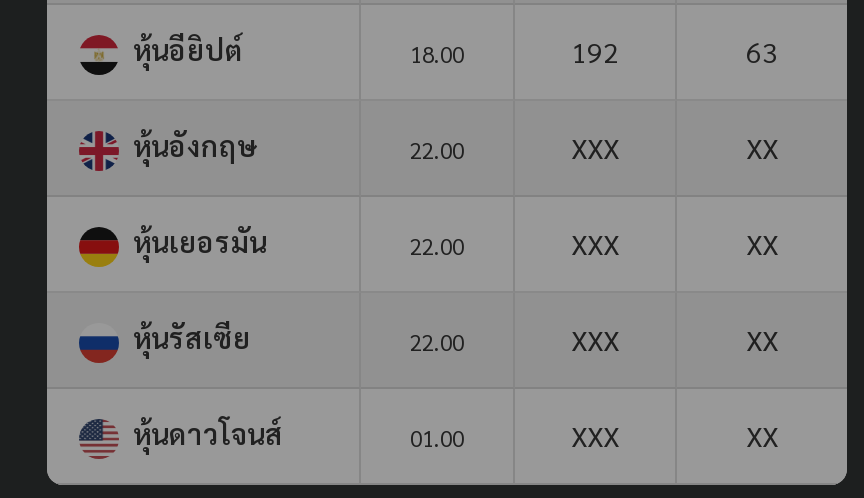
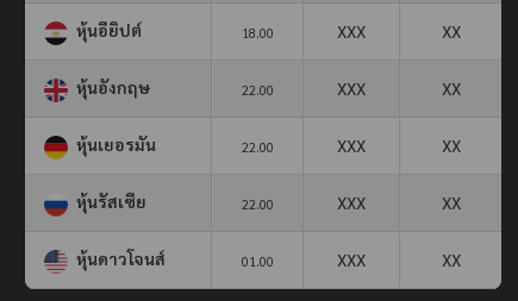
- 192
- 63
+ XXX
+ XX
